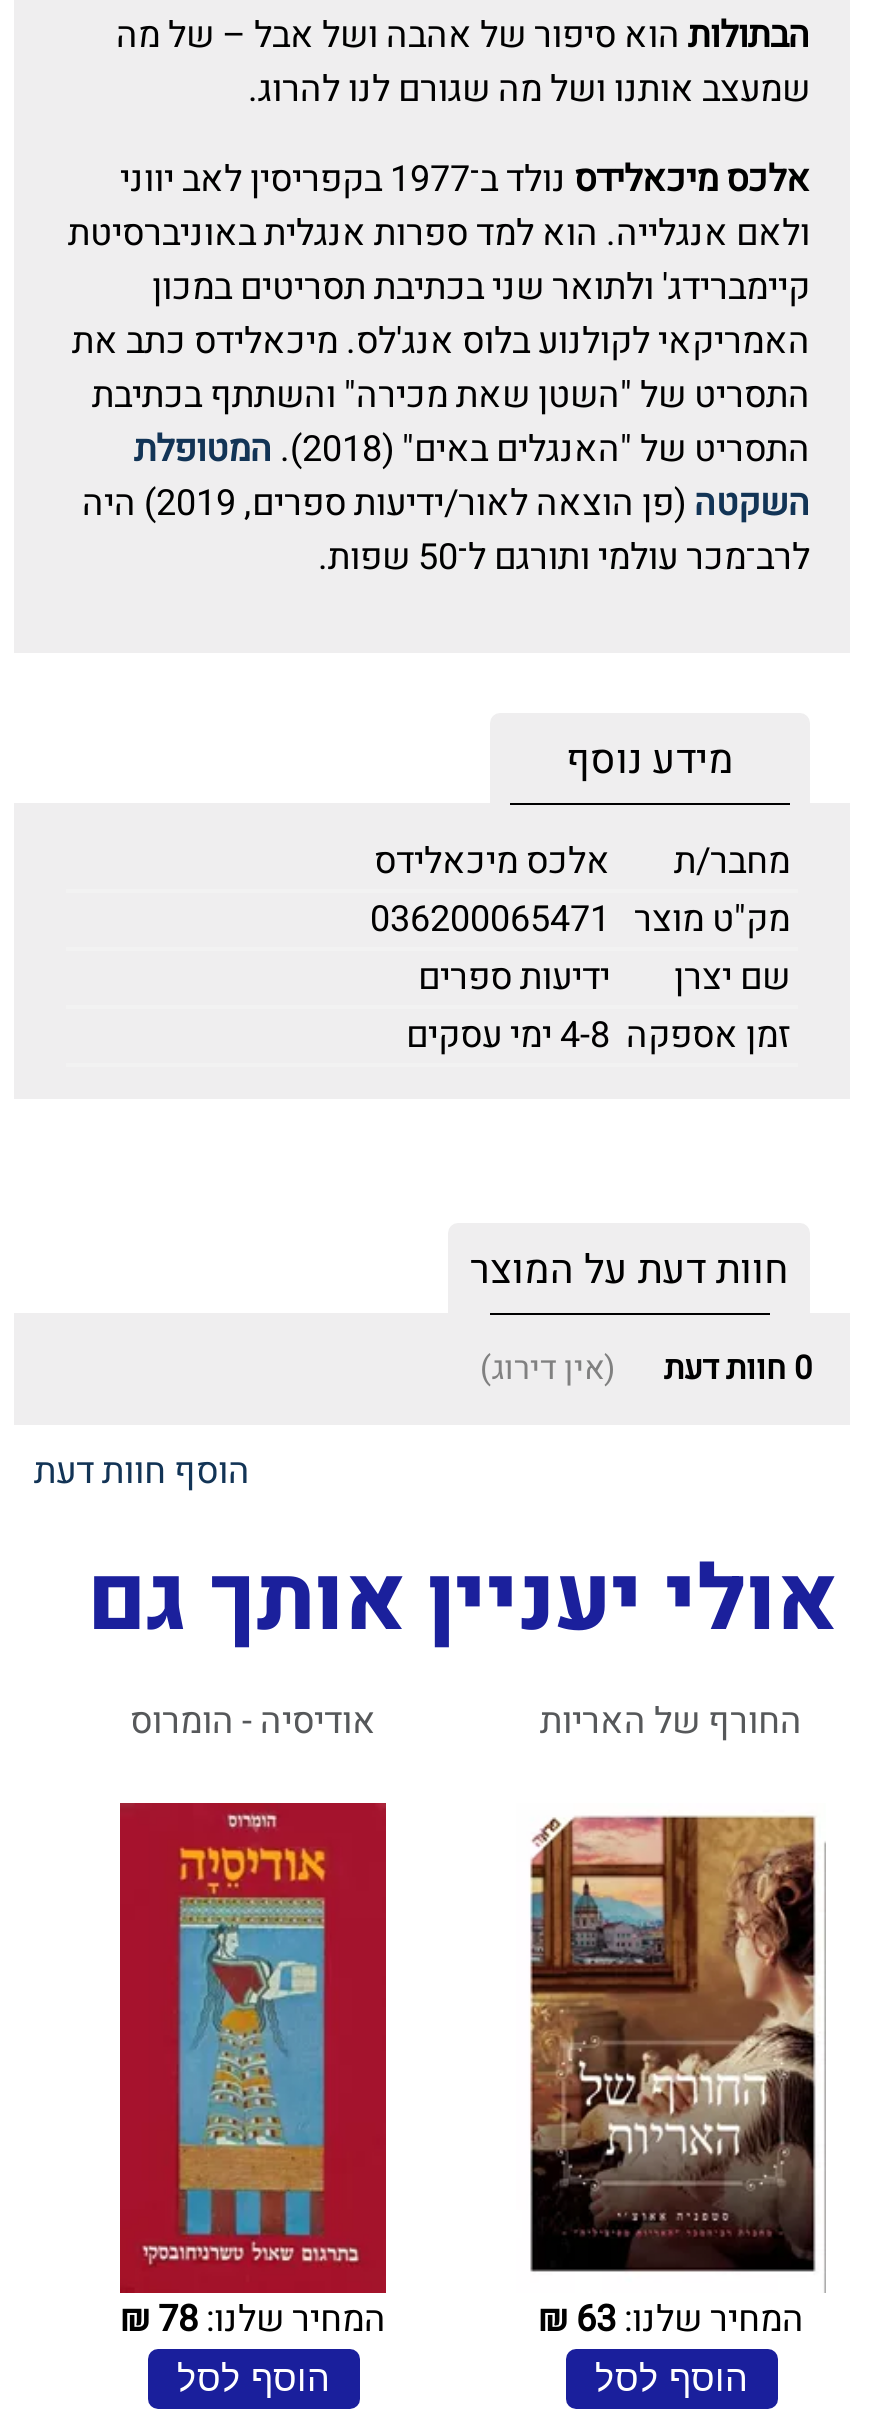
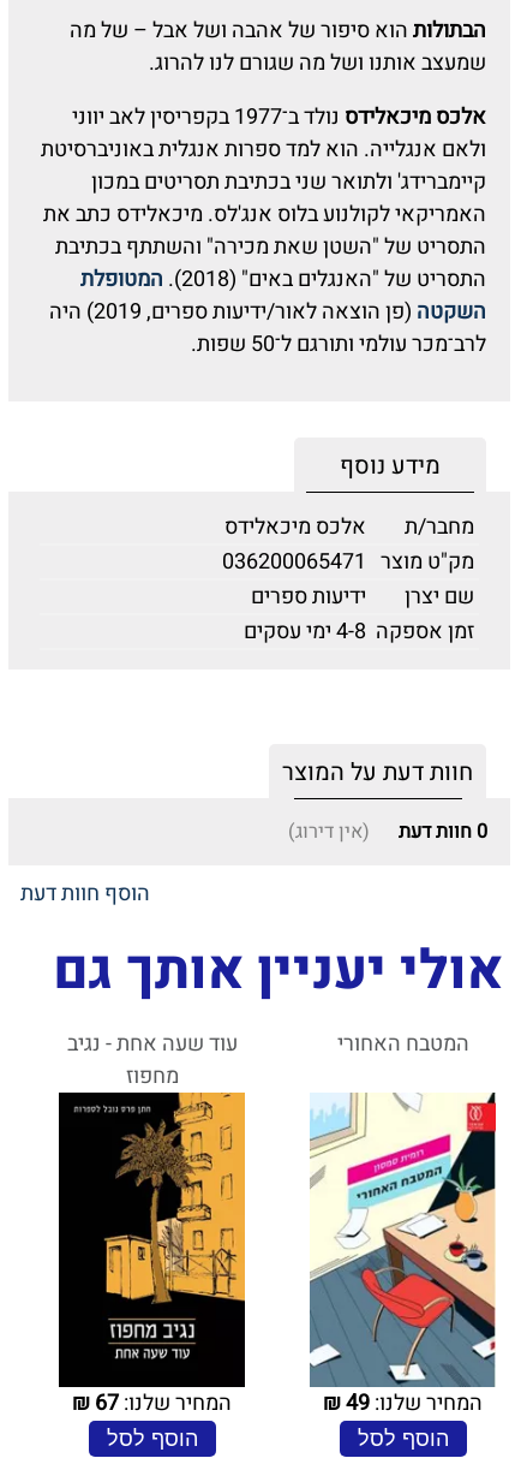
- אודיסיה - הומרוס
+ עוד שעה אחת - נגיב
+ מחפוז

- החורף של האריות
+ המטבח האחורי

- [image]
- המחיר שלנו:78 ₪
+ [image]
+ המחיר שלנו:67 ₪

- [image]
- המחיר שלנו: 63 ₪
+ [image]
+ המחיר שלנו: 49 ₪
